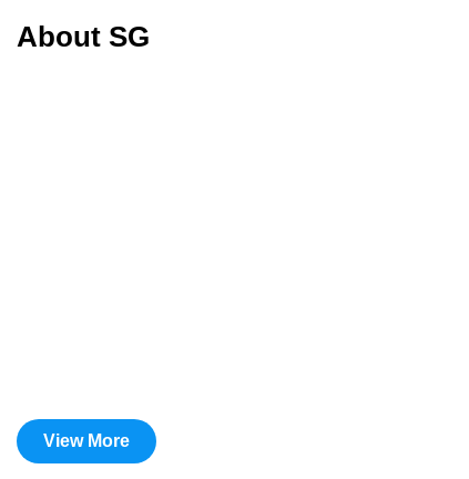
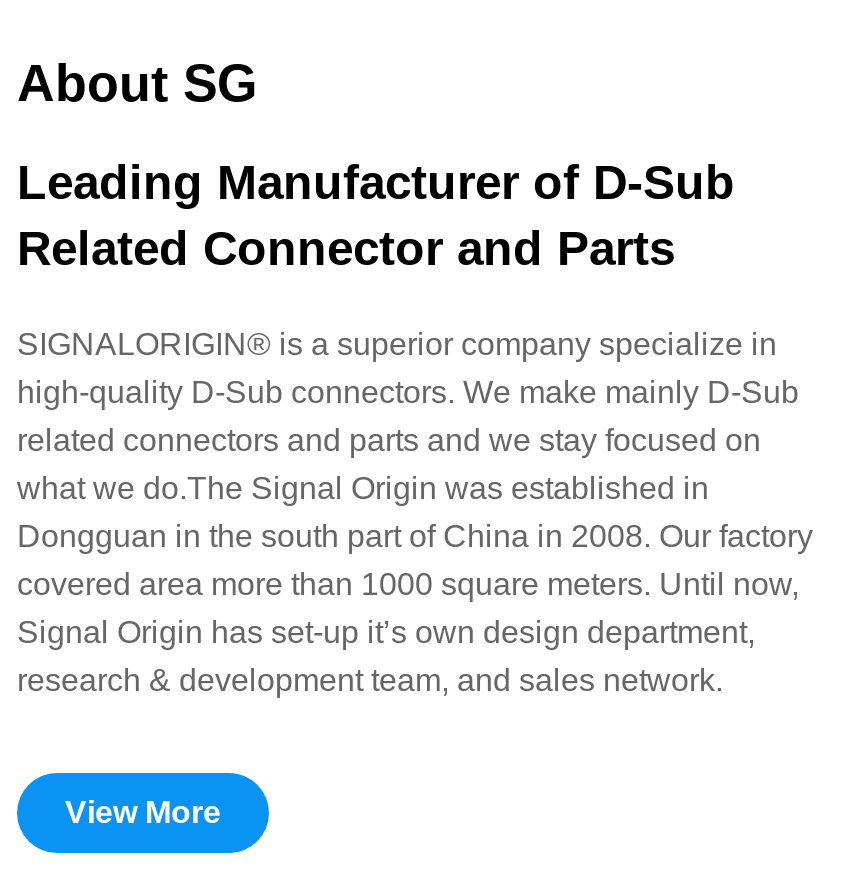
+ Leading Manufacturer of D-Sub
+ Related Connector and Parts
+ SIGNALORIGIN® is a superior company specialize in
+ high-quality D-Sub connectors. We make mainly D-Sub
+ related connectors and parts and we stay focused on
+ what we do.The Signal Origin was established in
+ Dongguan in the south part of China in 2008. Our factory
+ covered area more than 1000 square meters. Until now,
+ Signal Origin has set-up it’s own design department,
+ research & development team, and sales network.
